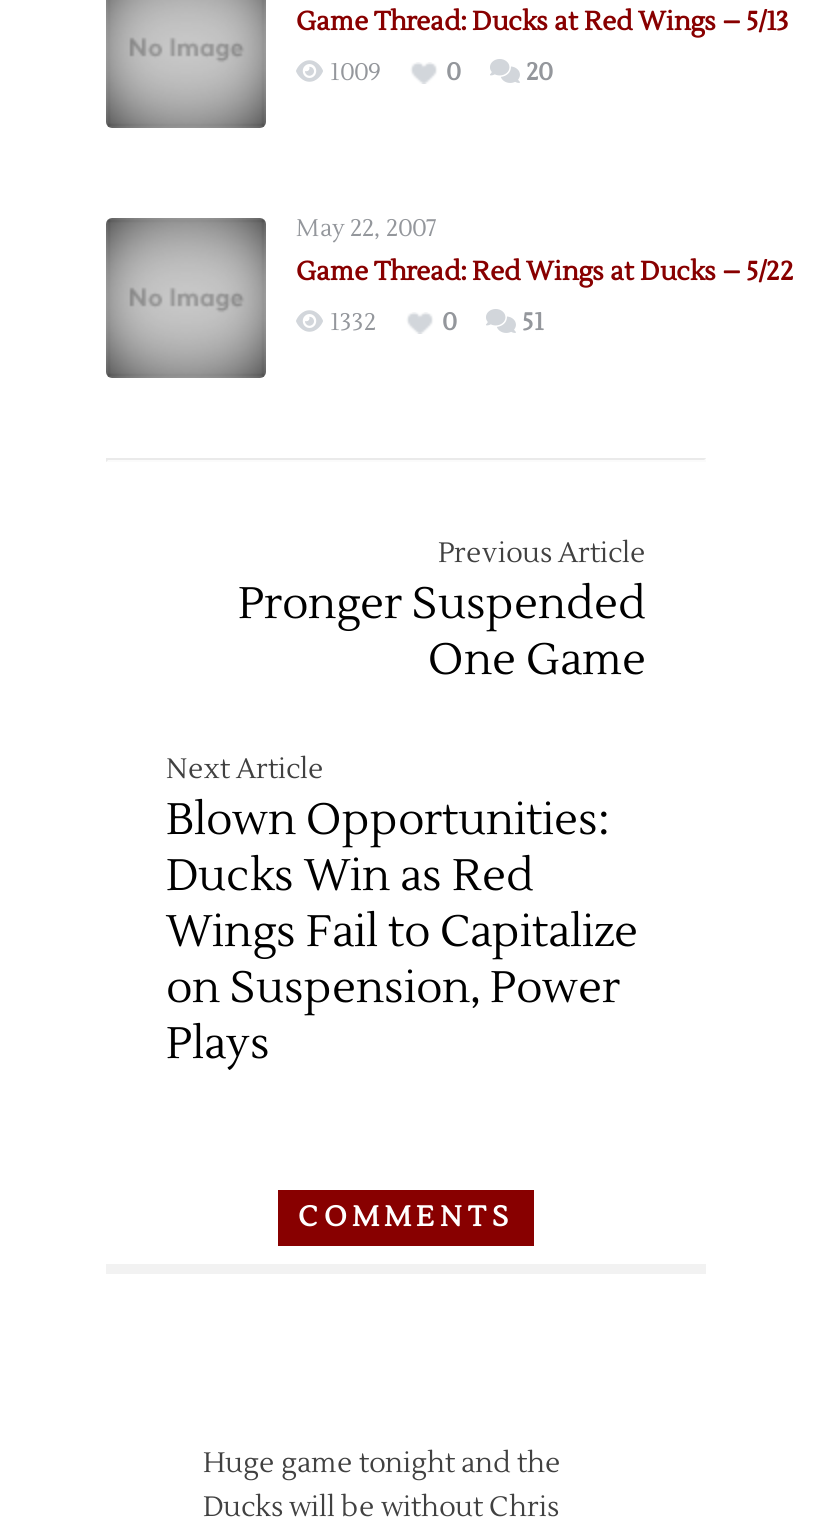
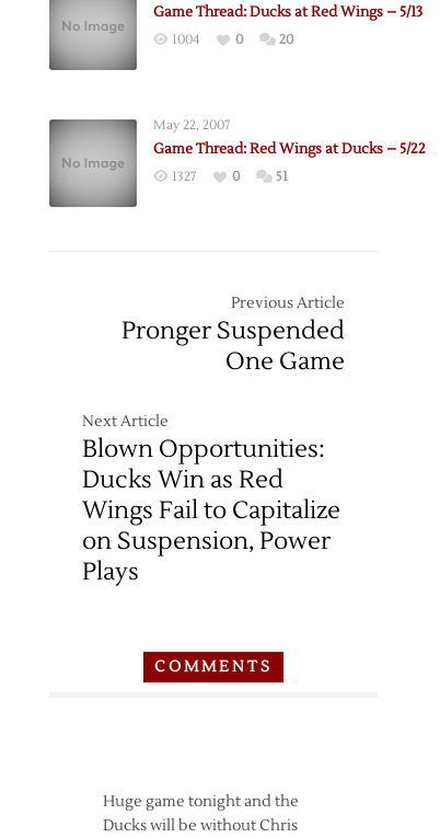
- 1009
+ 1004

- 1332
+ 1327
